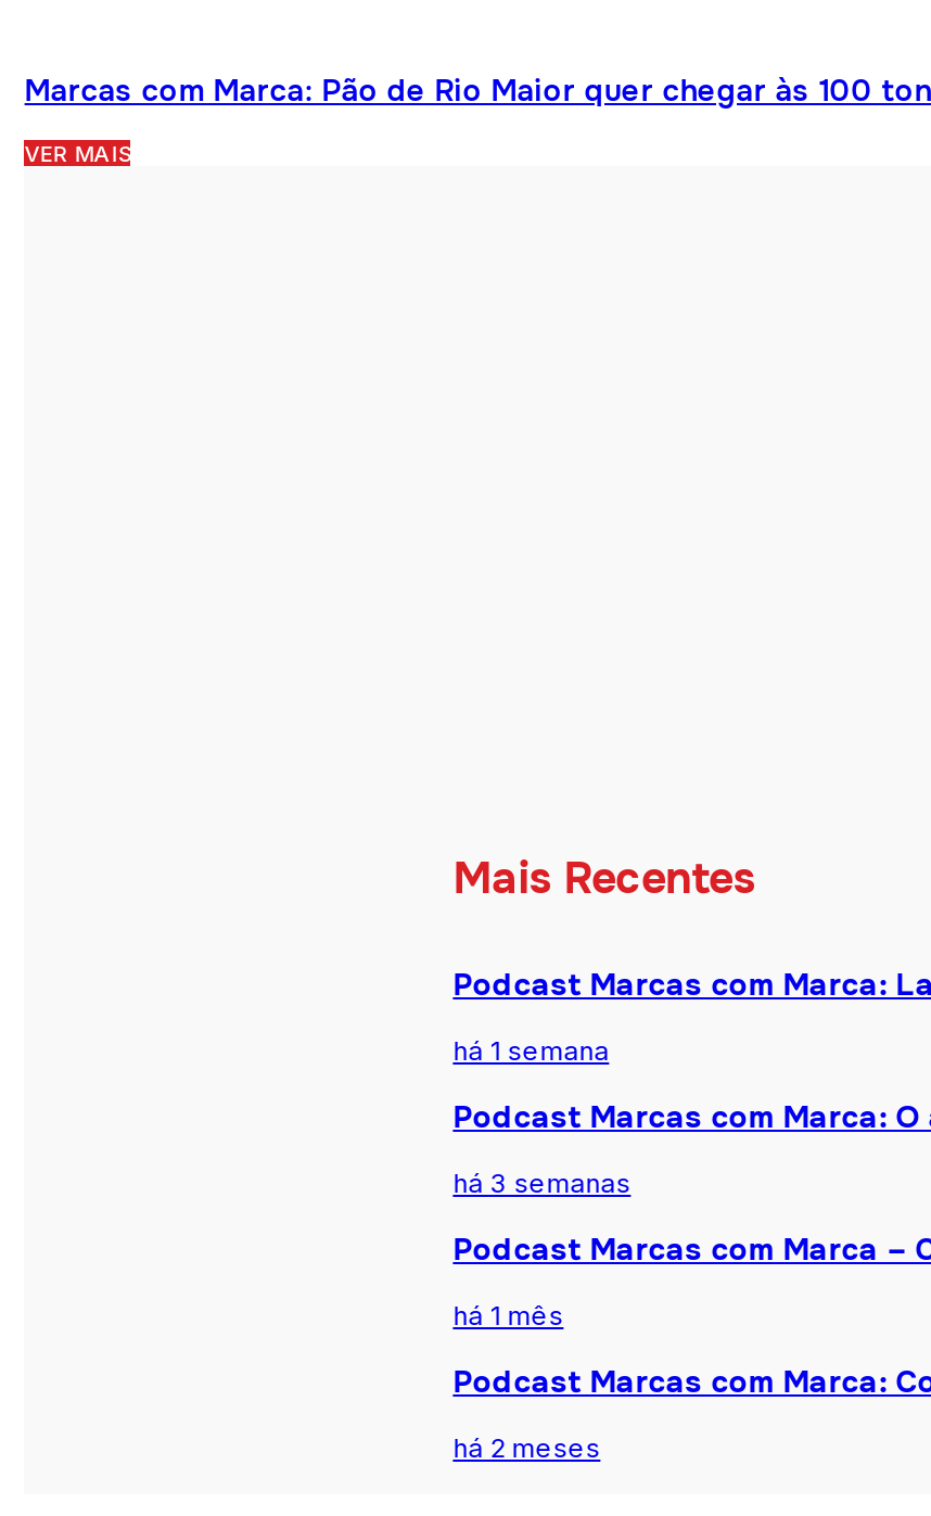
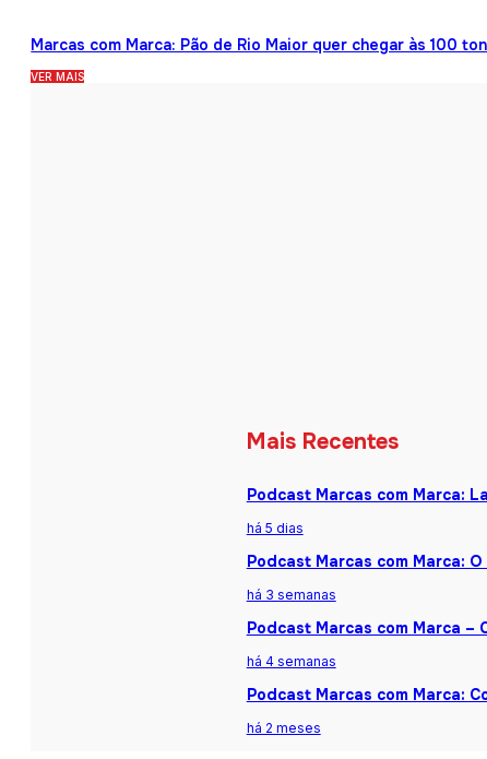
- há 1 semana
+ há 5 dias

- há 1 mês
+ há 4 semanas
